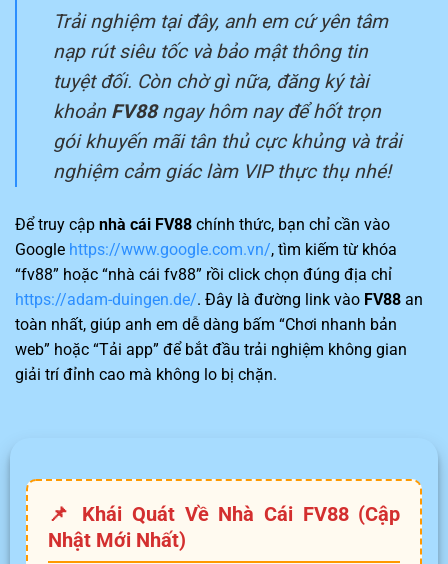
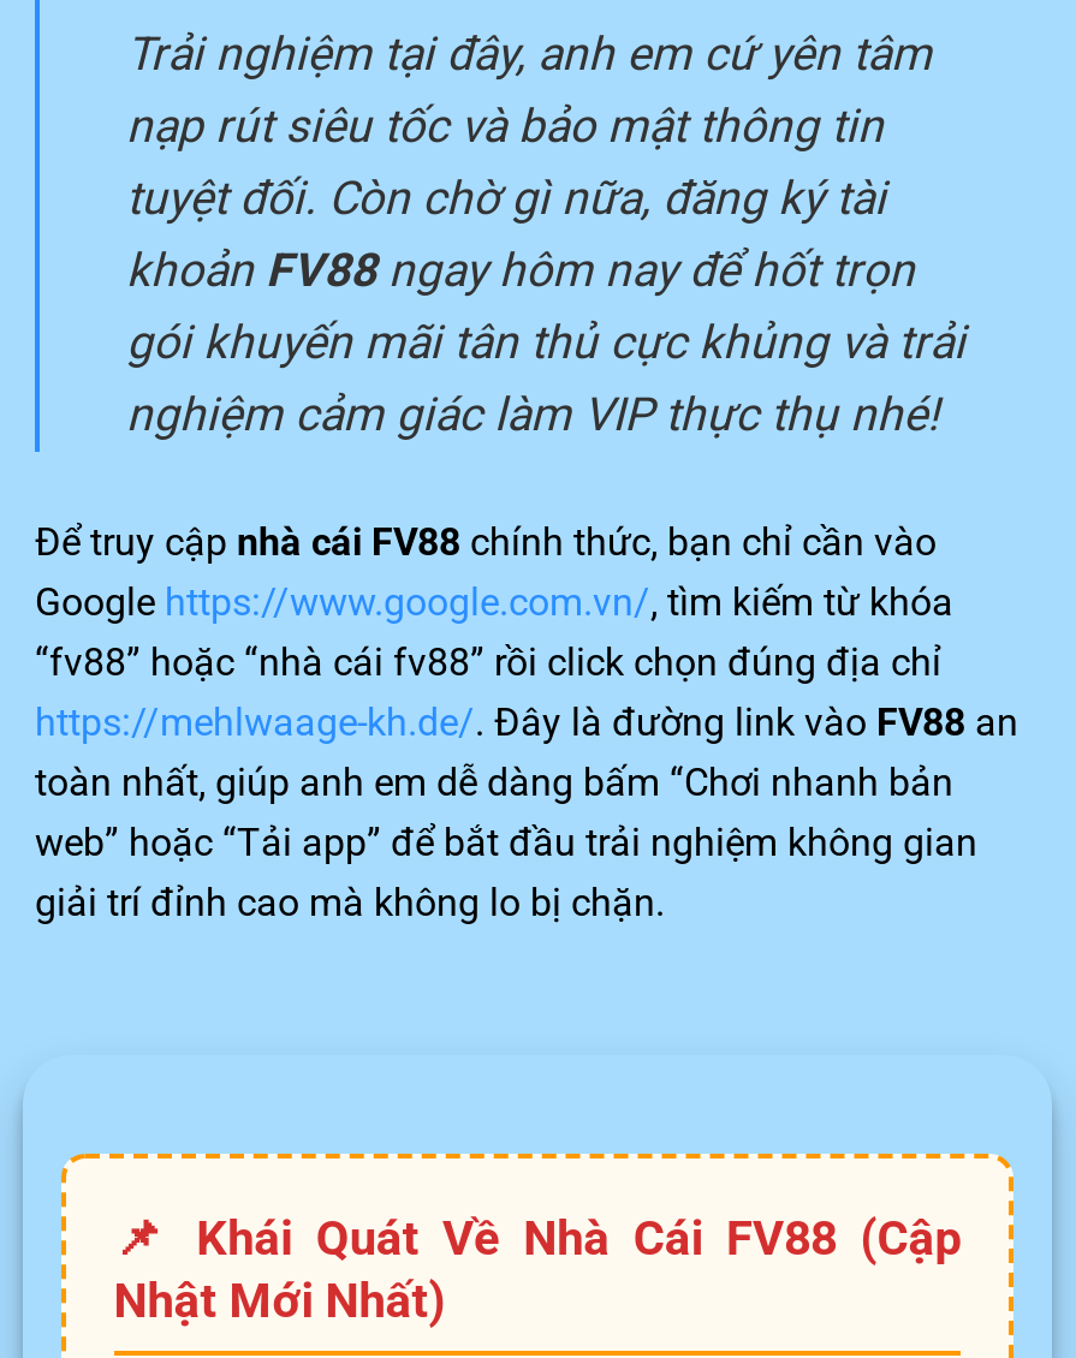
- https://adam-duingen.de/. Đây là đường link vào FV88 an
+ https://mehlwaage-kh.de/. Đây là đường link vào FV88 an
